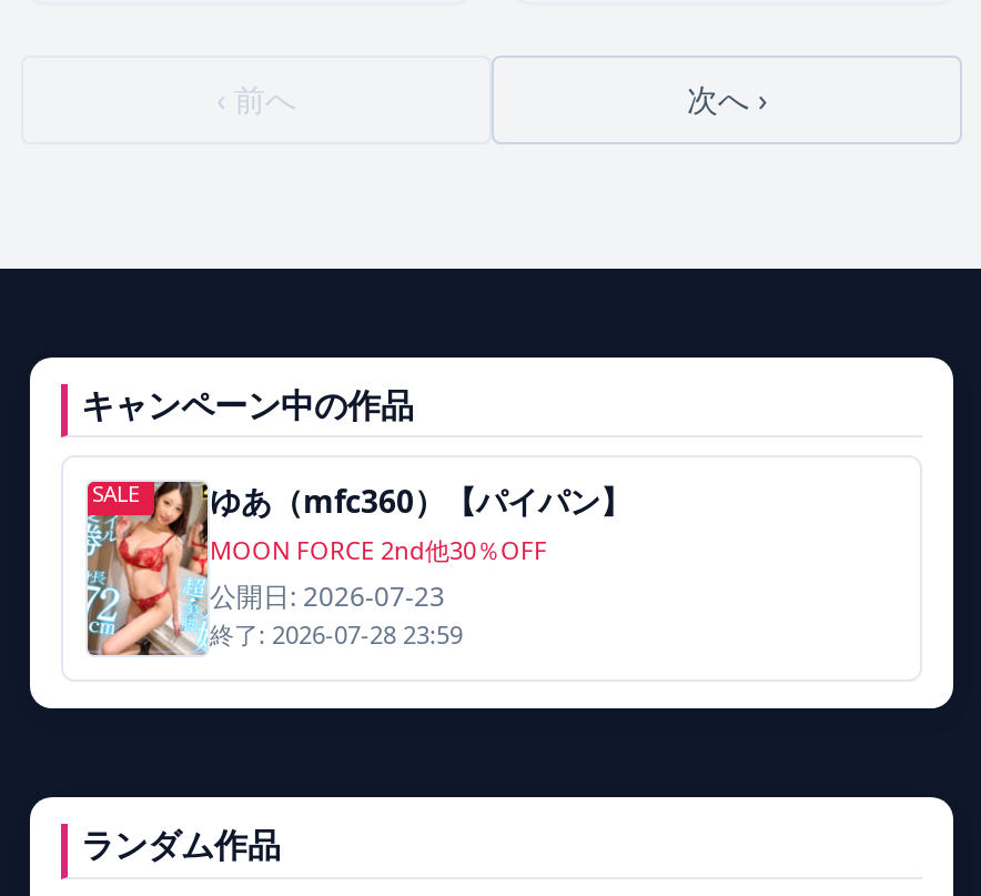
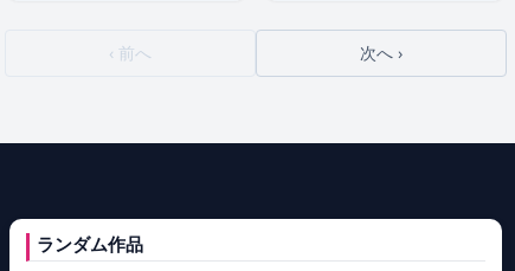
- [image]
- キャンペーン中の作品
- SALE
- ゆあ（mfc360）【パイパン】
- MOON FORCE 2nd他30％OFF
- 公開日: 2026-07-23
- 終了: 2026-07-28 23:59
